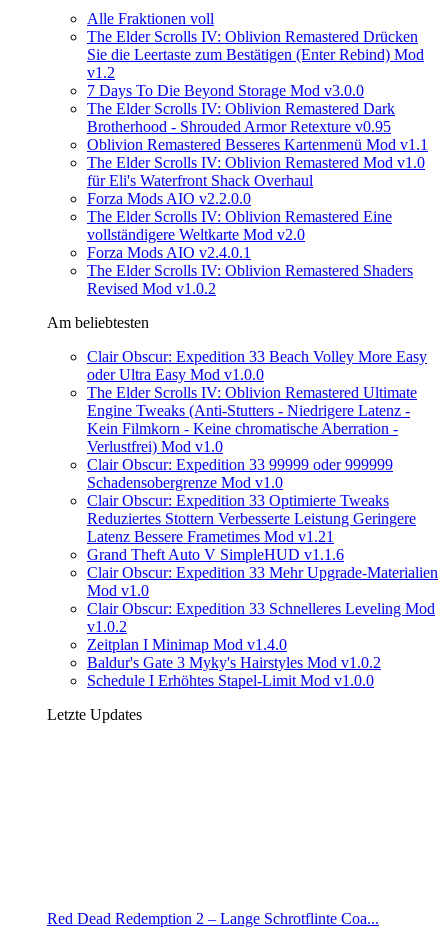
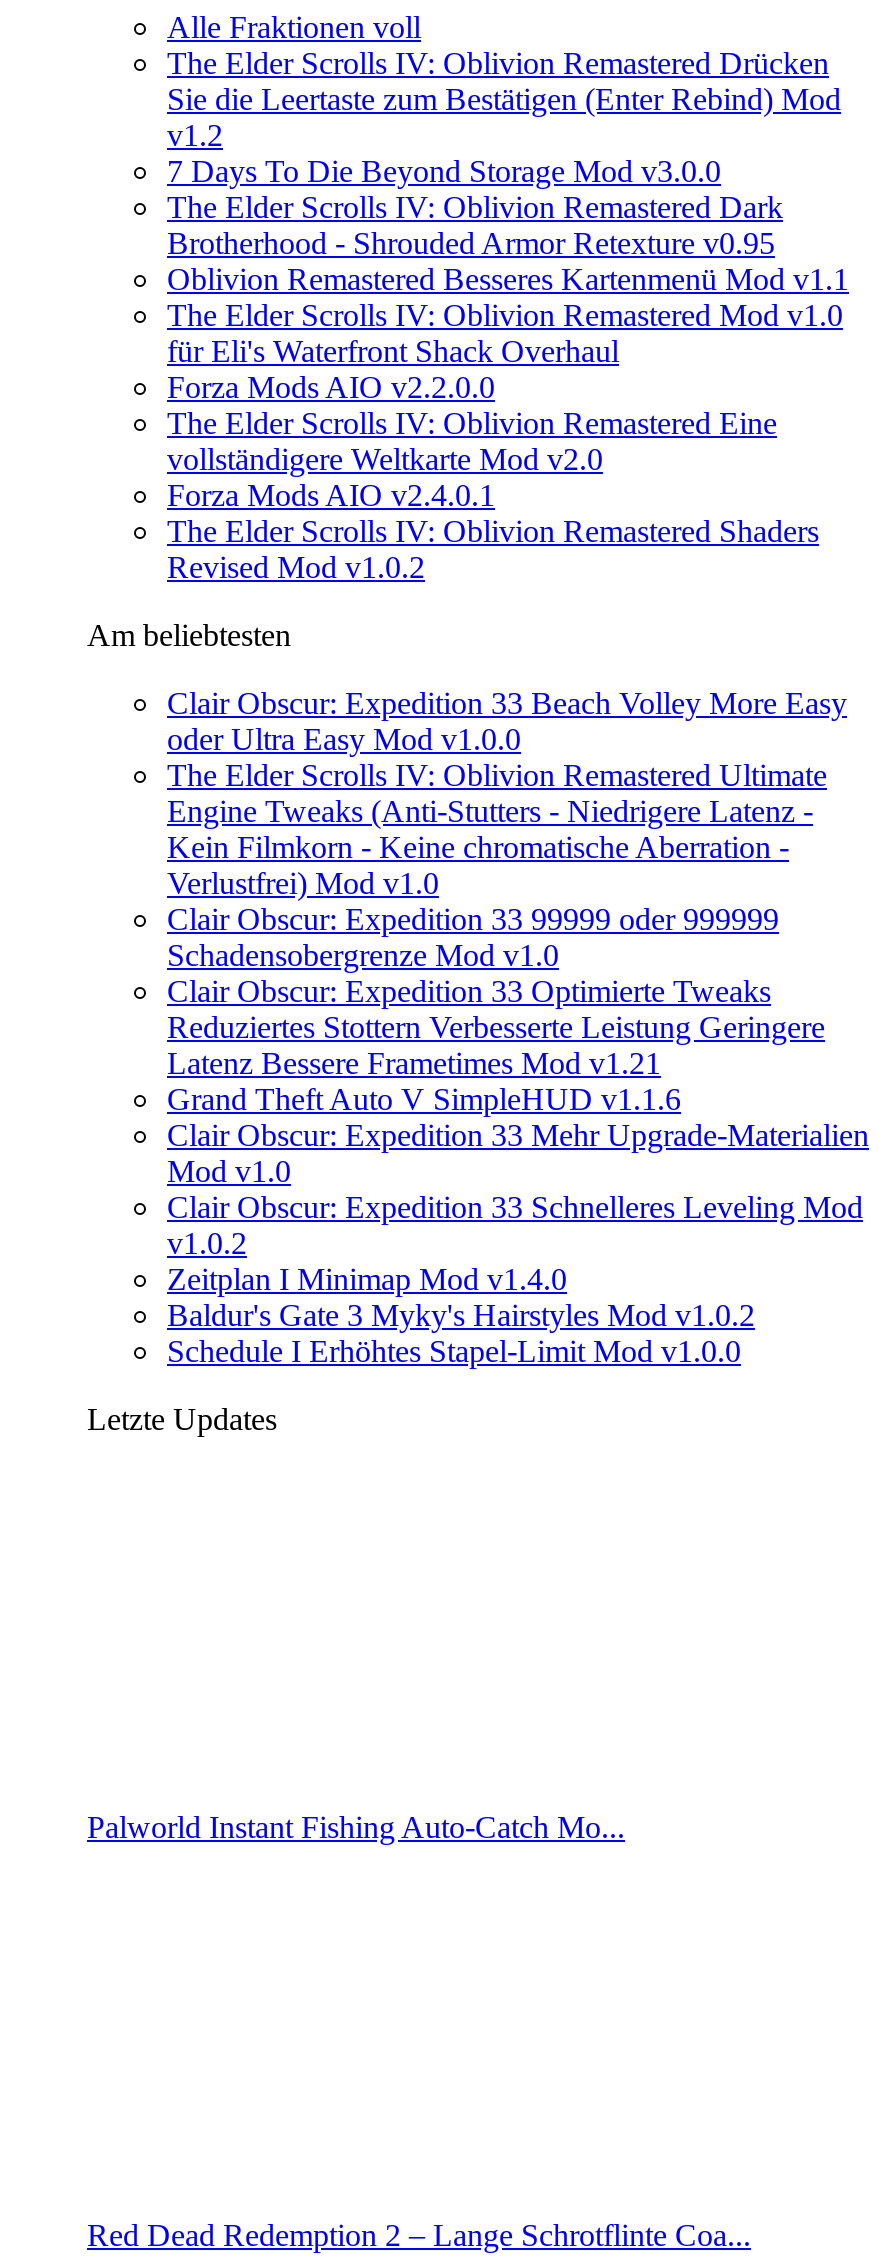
+ Palworld Instant Fishing Auto-Catch Mo...
